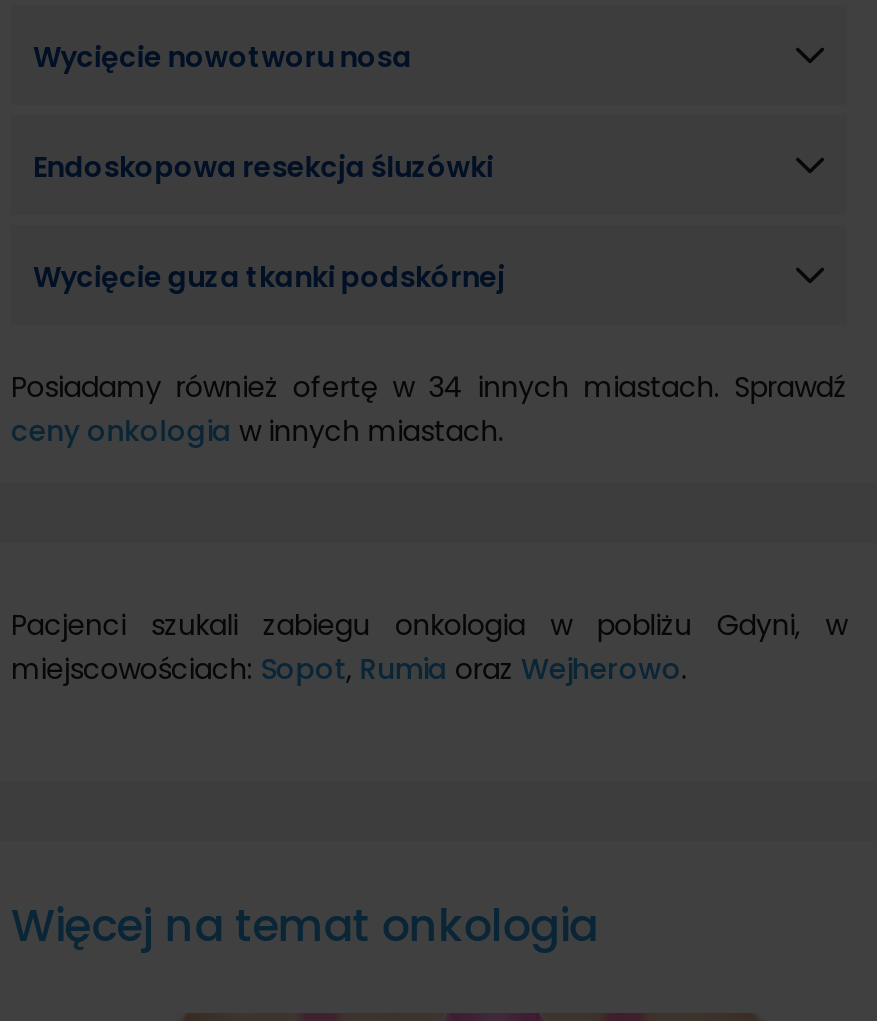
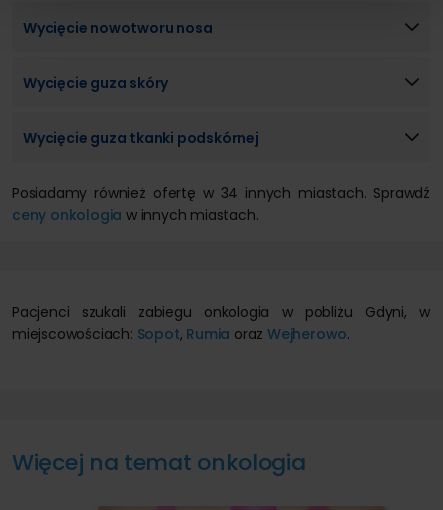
- Endoskopowa resekcja śluzówki
+ Wycięcie guza skóry
